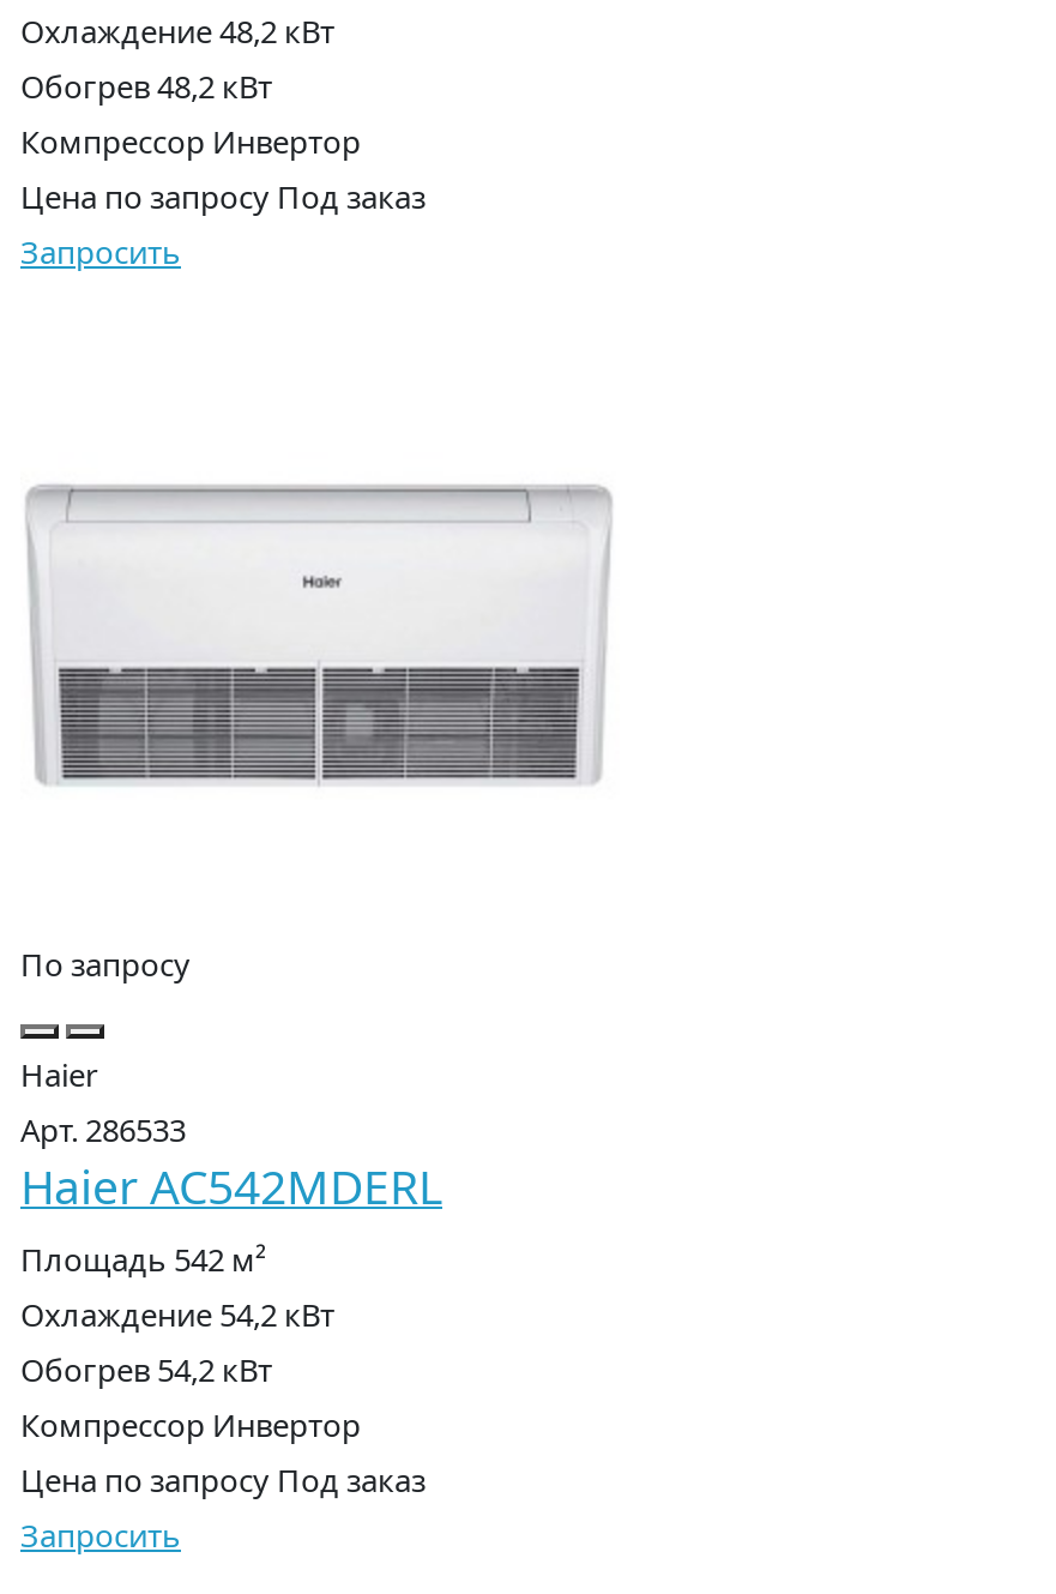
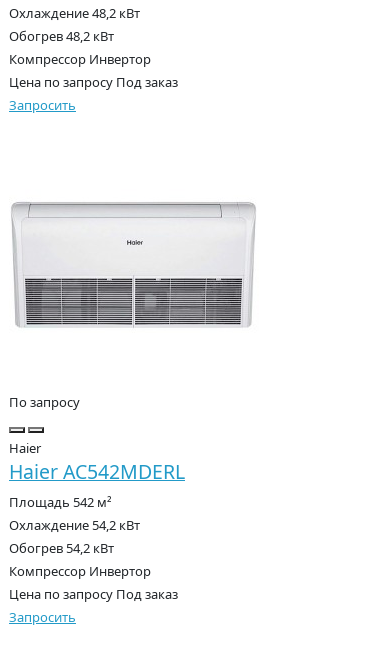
- Арт. 286533
